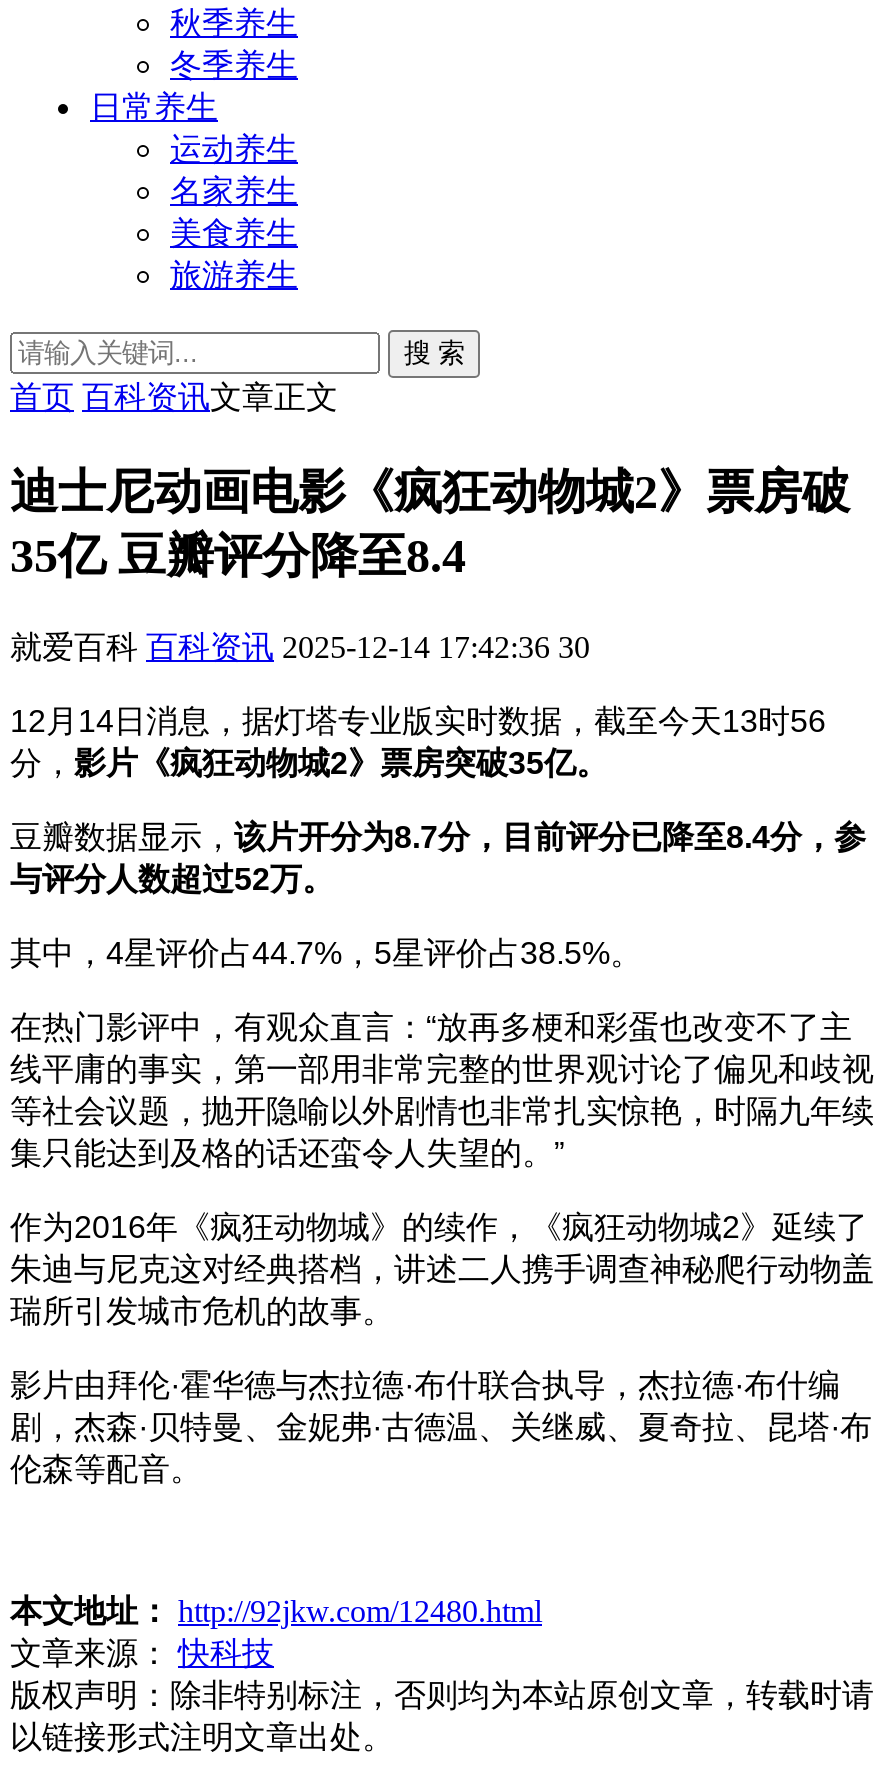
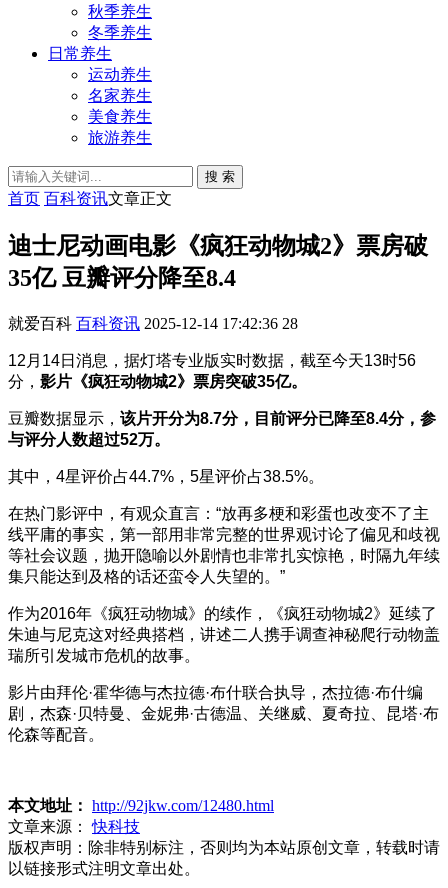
- 就爱百科 百科资讯 2025-12-14 17:42:36 30
+ 就爱百科 百科资讯 2025-12-14 17:42:36 28
